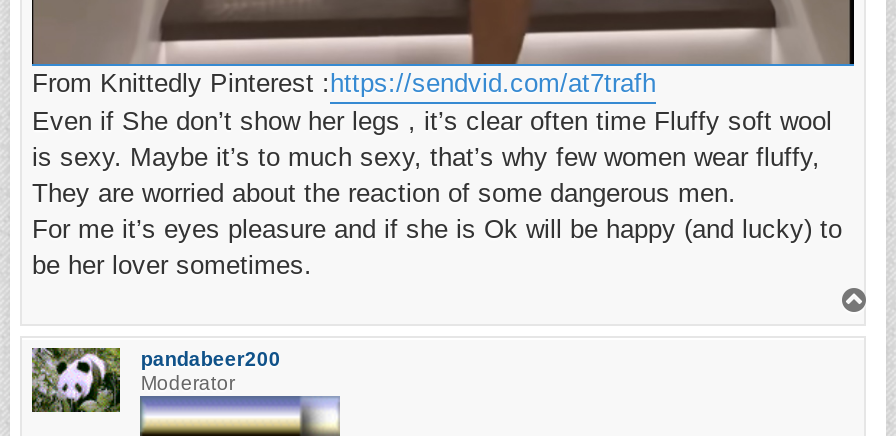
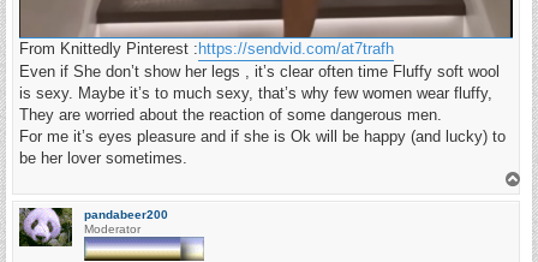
- [image]
+ [image]
